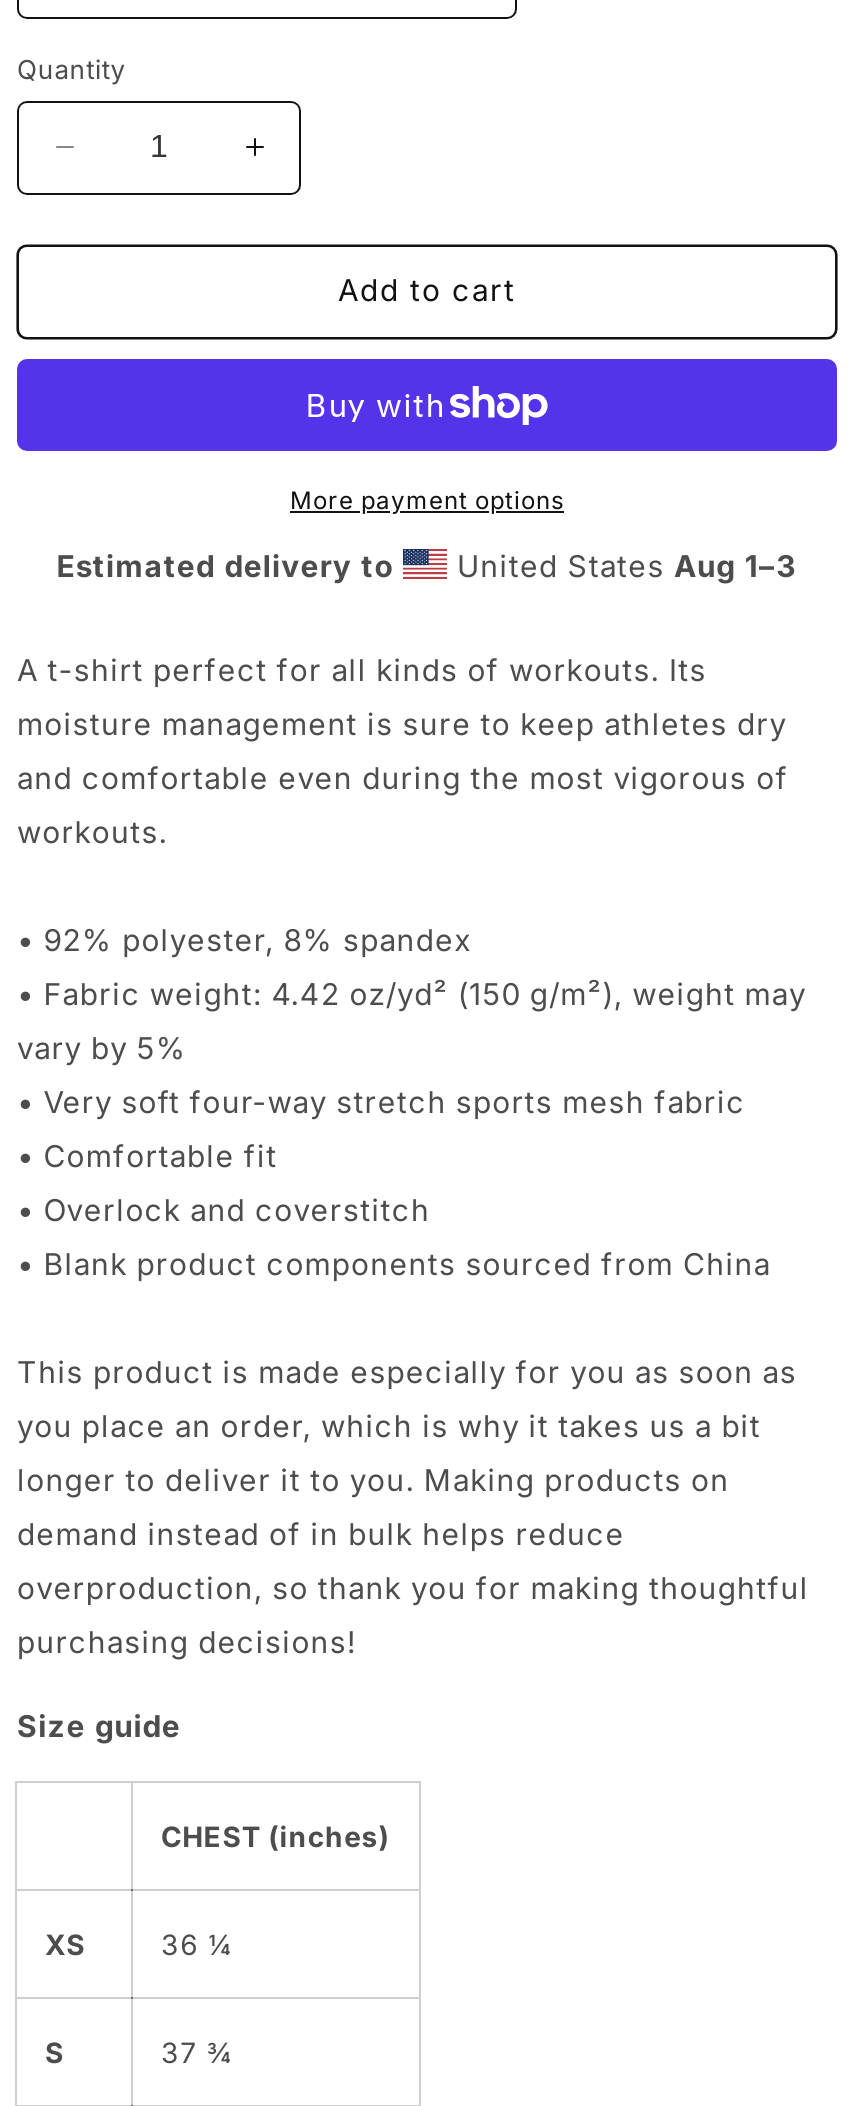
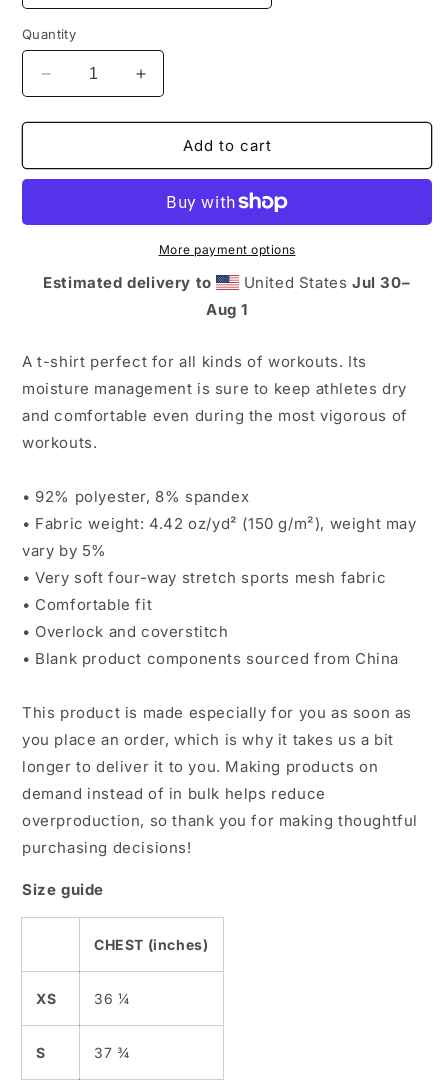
- United States Aug 1–3
+ United States Jul 30–
+ Aug 1
